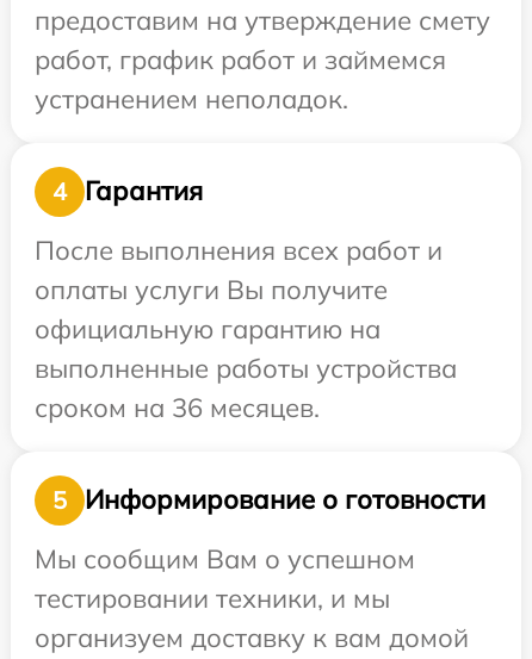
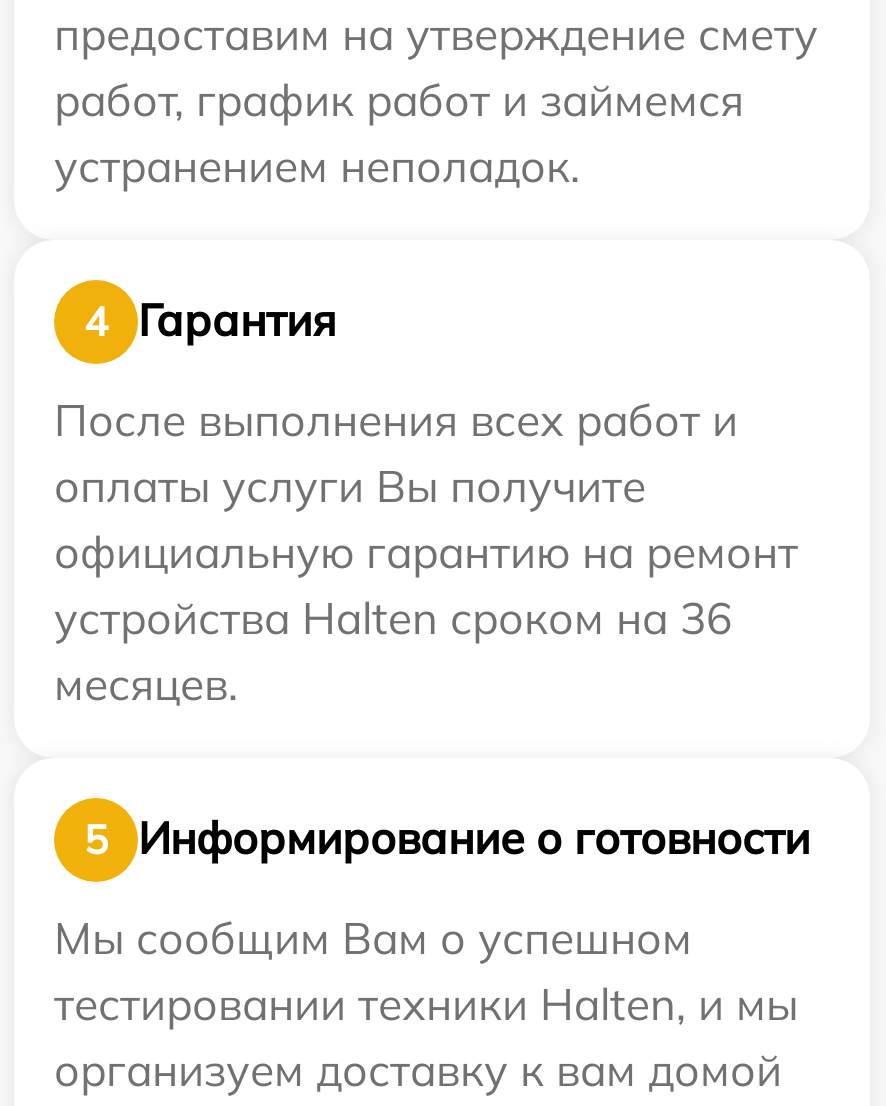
- официальную гарантию на
- выполненные работы устройства
- сроком на 36 месяцев.
+ официальную гарантию на ремонт
+ устройства Halten сроком на 36
+ месяцев.

- тестировании техники, и мы
+ тестировании техники Halten, и мы
